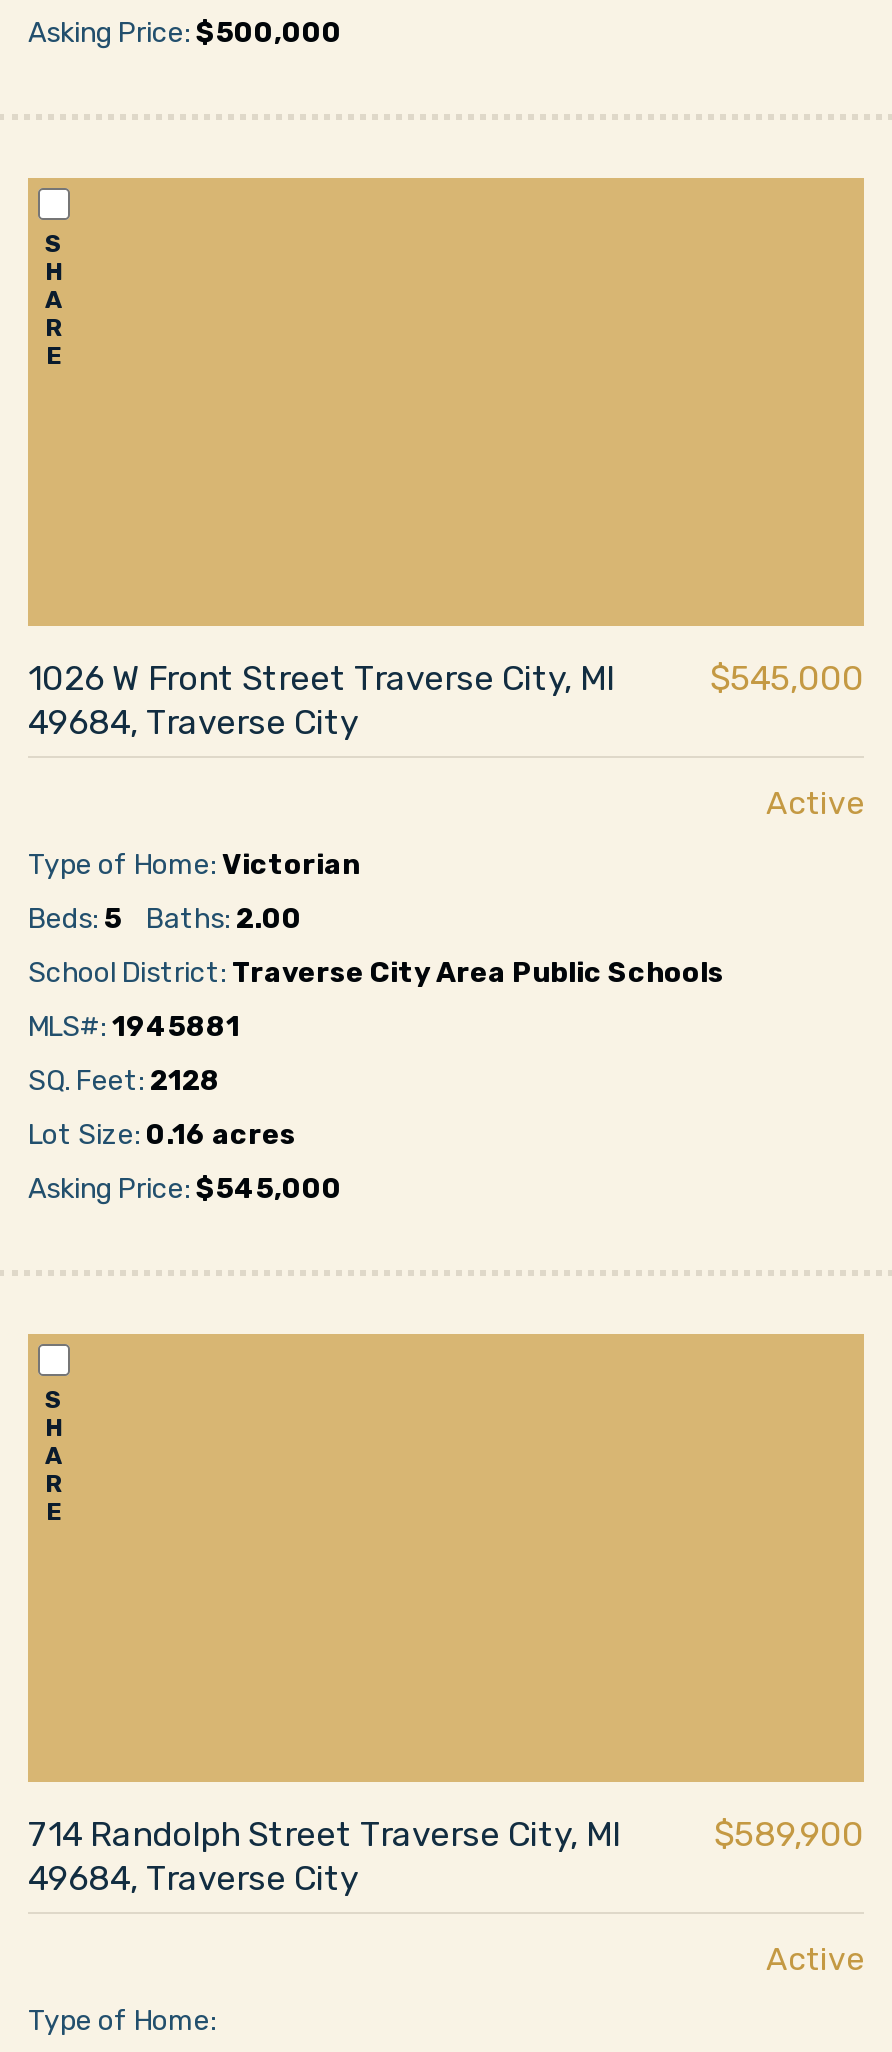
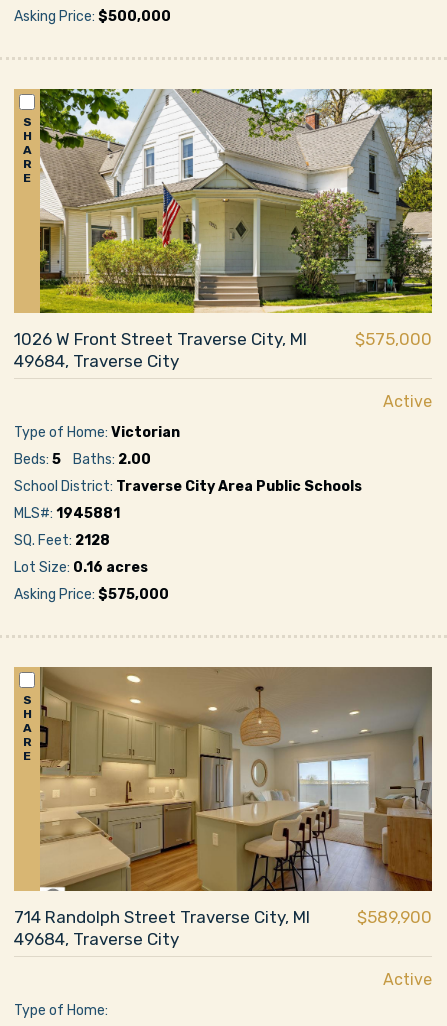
+ [image]

- $545,000
+ $575,000

+ [image]

- Asking Price: $545,000
+ Asking Price: $575,000
